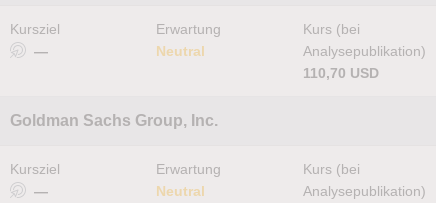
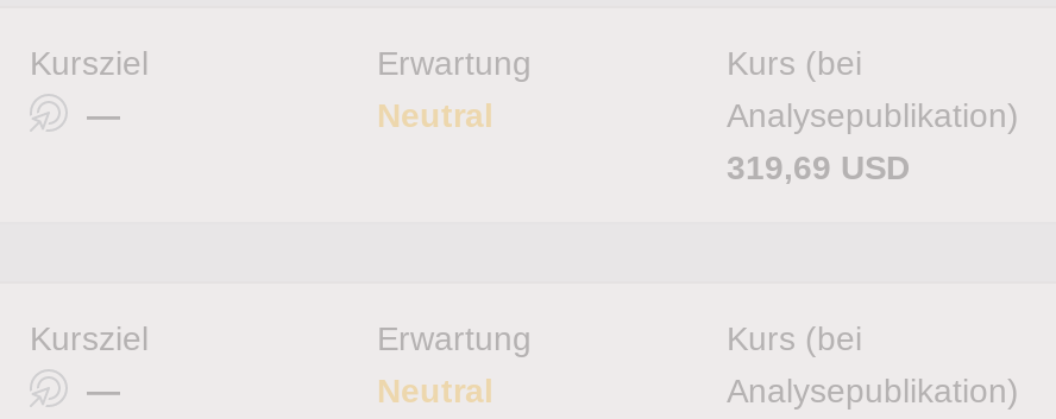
- 110,70 USD
- Goldman Sachs Group, Inc.
+ 319,69 USD
